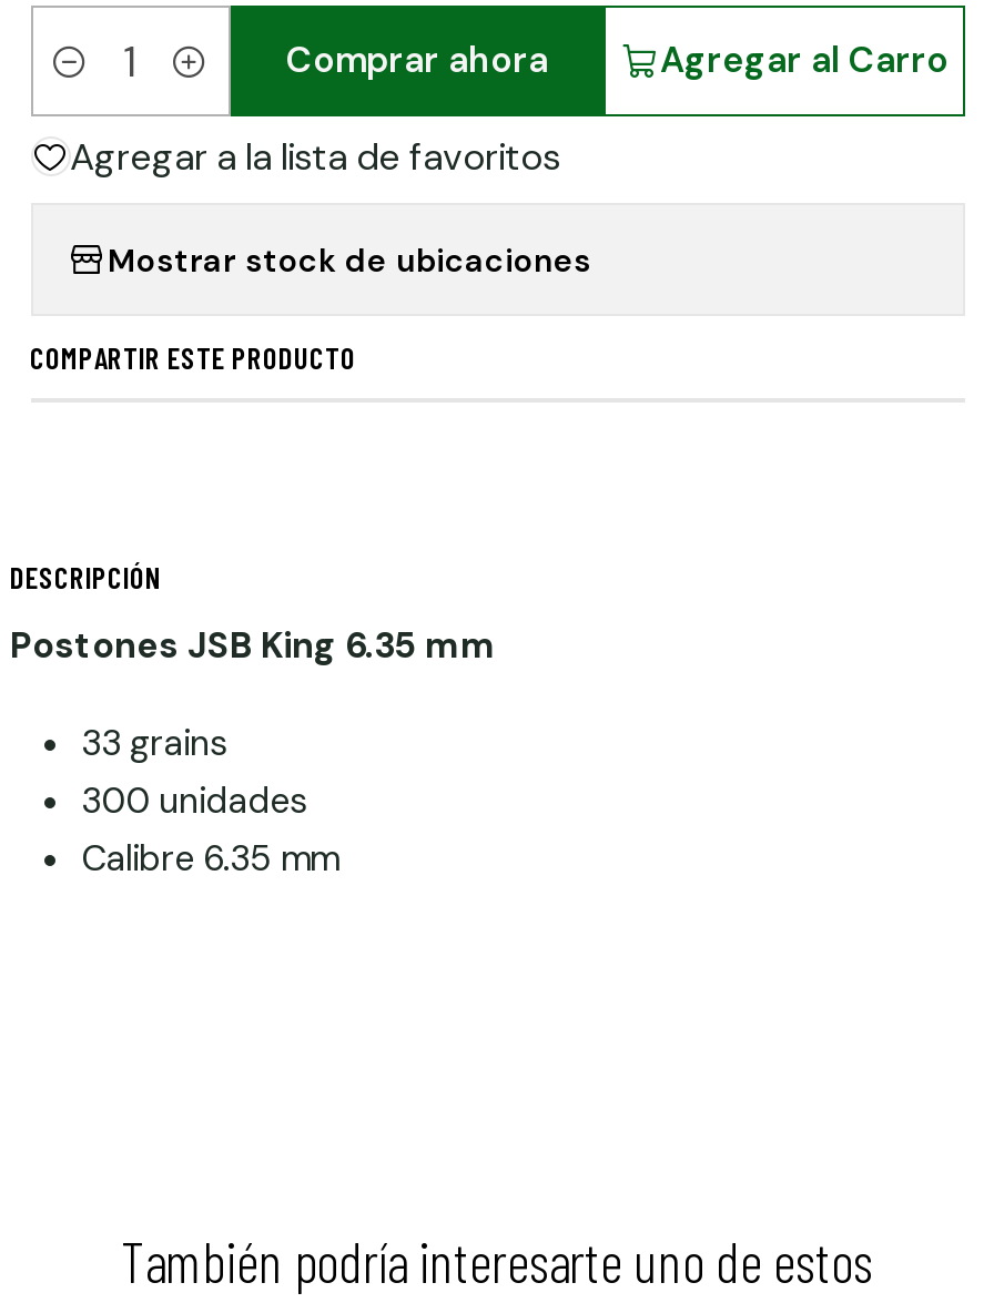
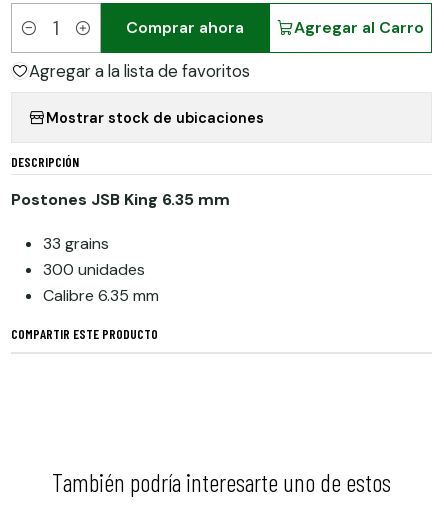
moved down: COMPARTIR ESTE PRODUCTO
